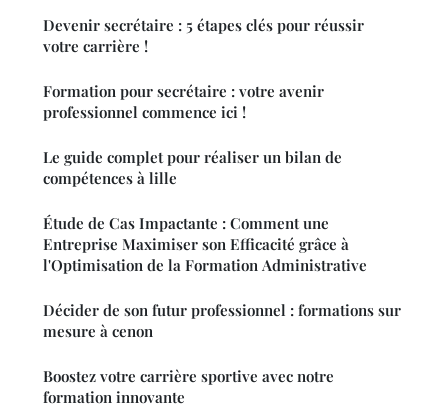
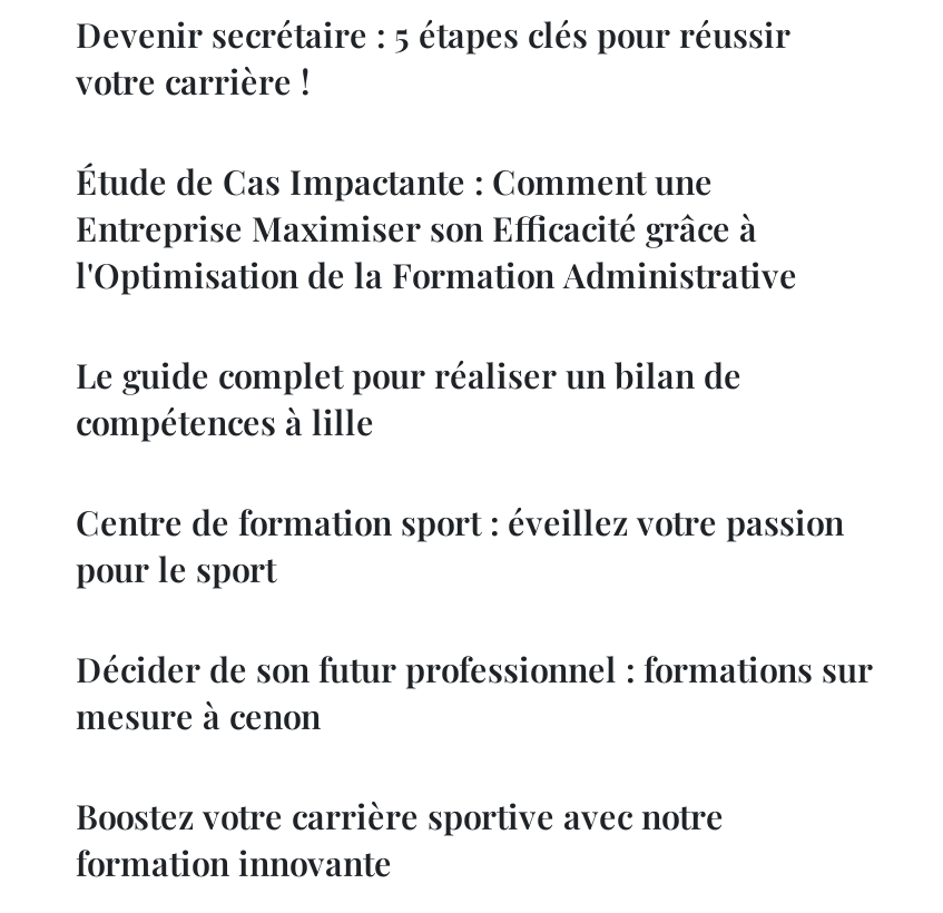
- Formation pour secrétaire : votre avenir
- professionnel commence ici !

moved down: Le guide complet pour réaliser un bilan de | compétences à lille

moved up: Étude de Cas Impactante : Comment une | Entreprise Maximiser son Efficacité grâce à | l'Optimisation de la Formation Administrative

+ Centre de formation sport : éveillez votre passion
+ pour le sport
